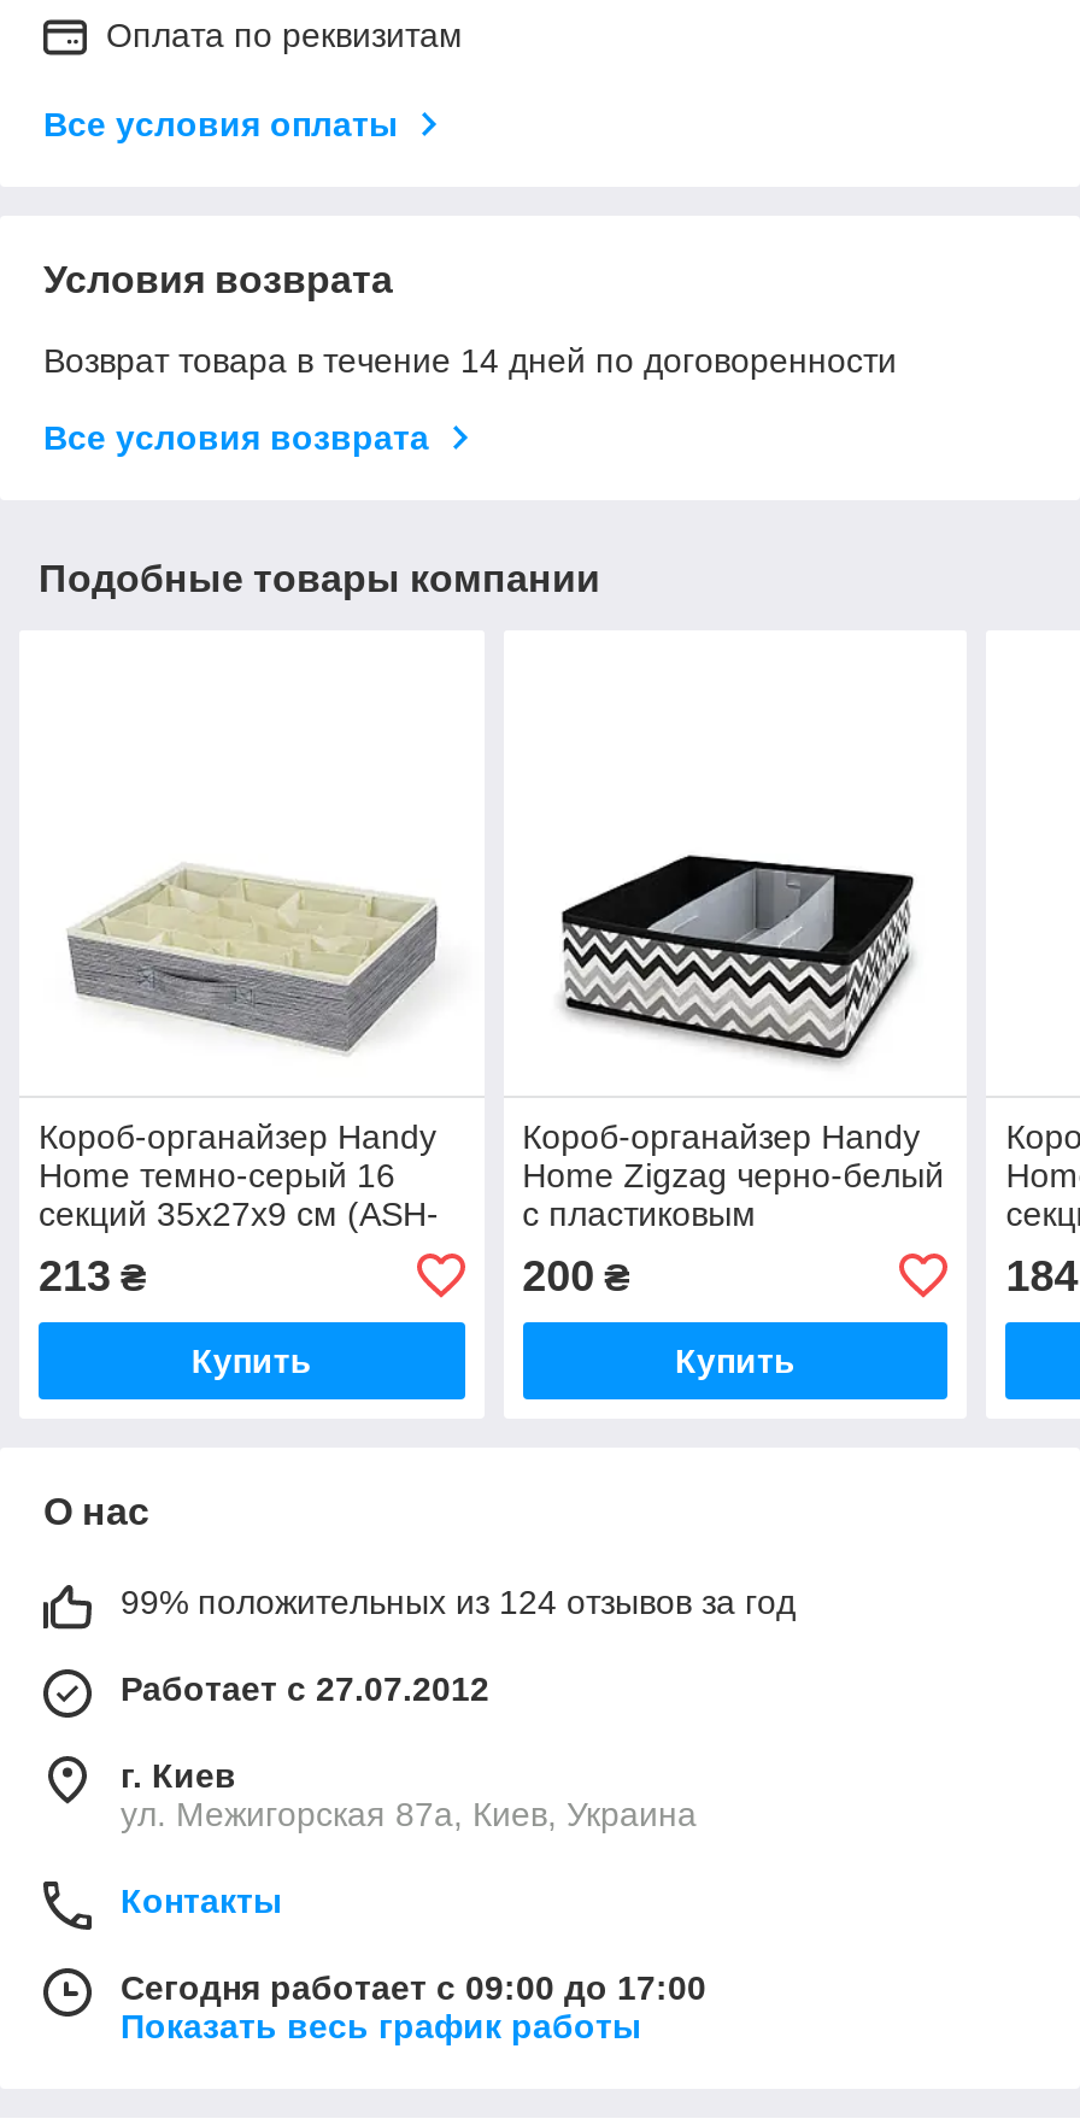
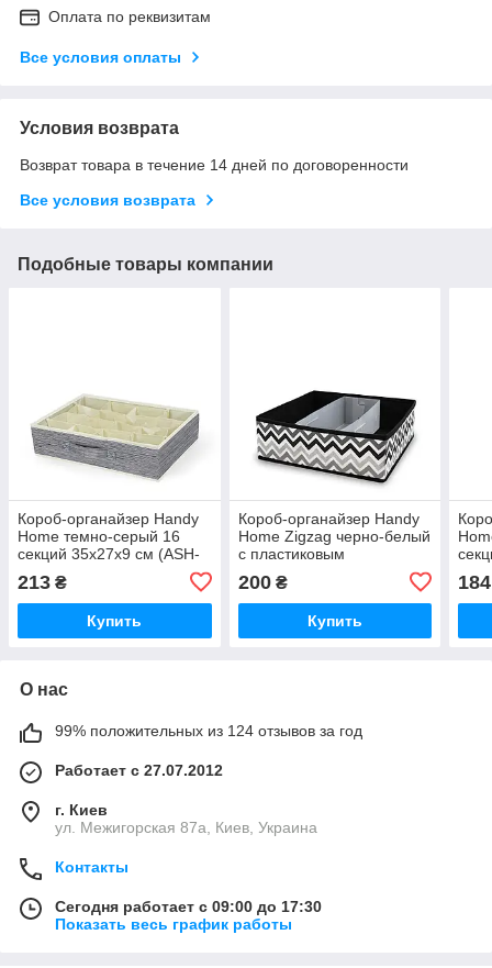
- Сегодня работает с 09:00 до 17:00
+ Сегодня работает с 09:00 до 17:30
